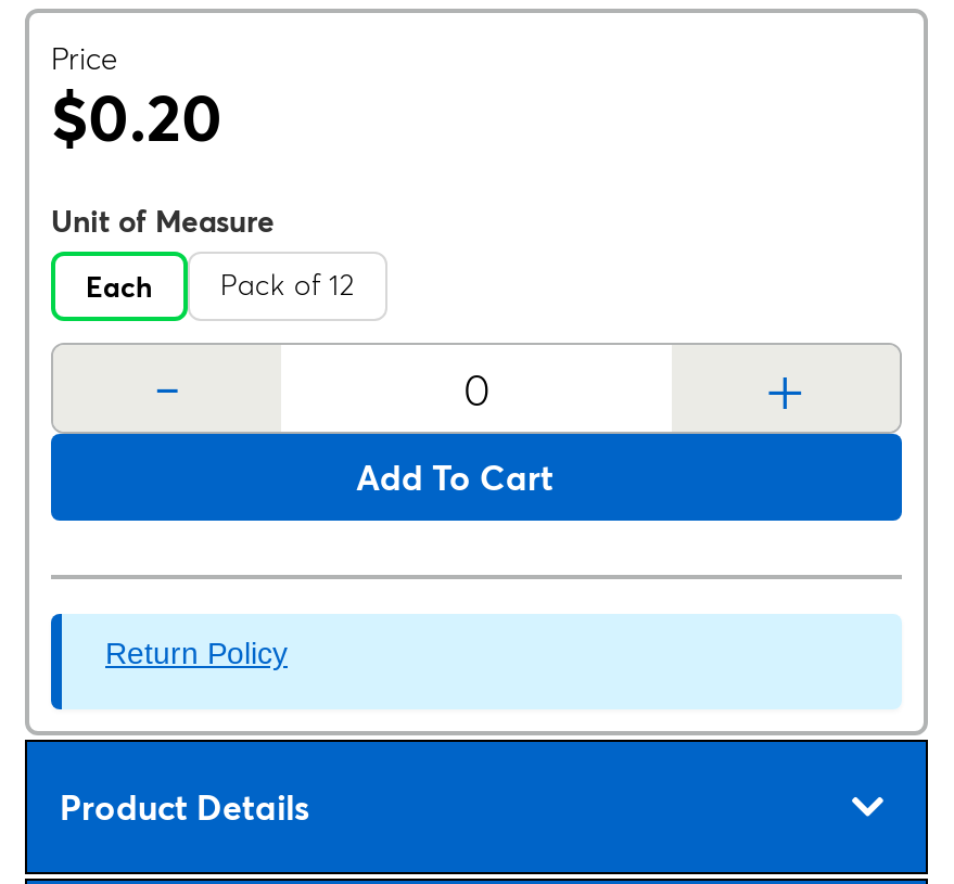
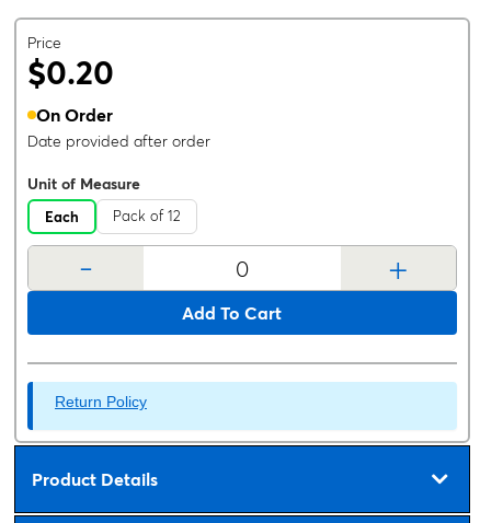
+ On Order
+ Date provided after order
